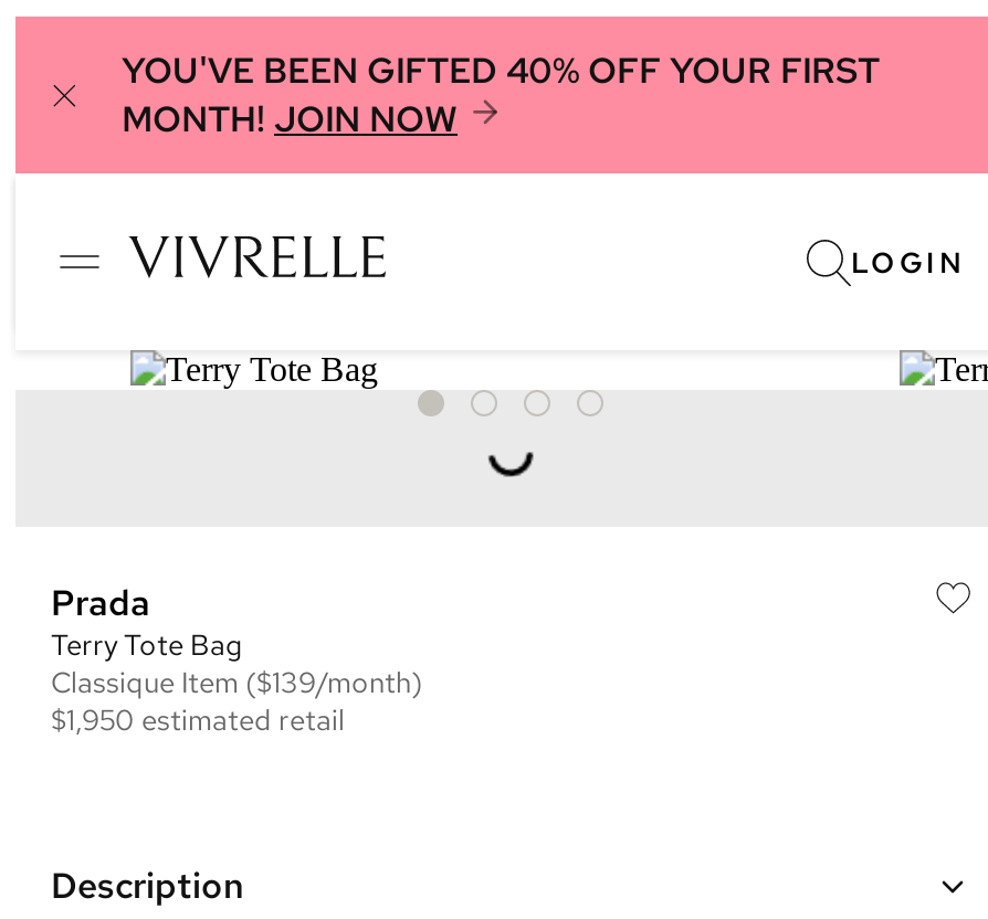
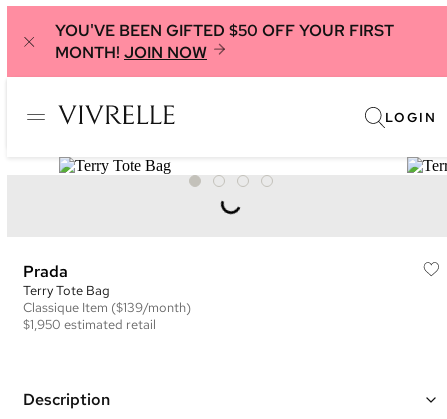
- YOU'VE BEEN GIFTED 40% OFF YOUR FIRST
+ YOU'VE BEEN GIFTED $50 OFF YOUR FIRST
